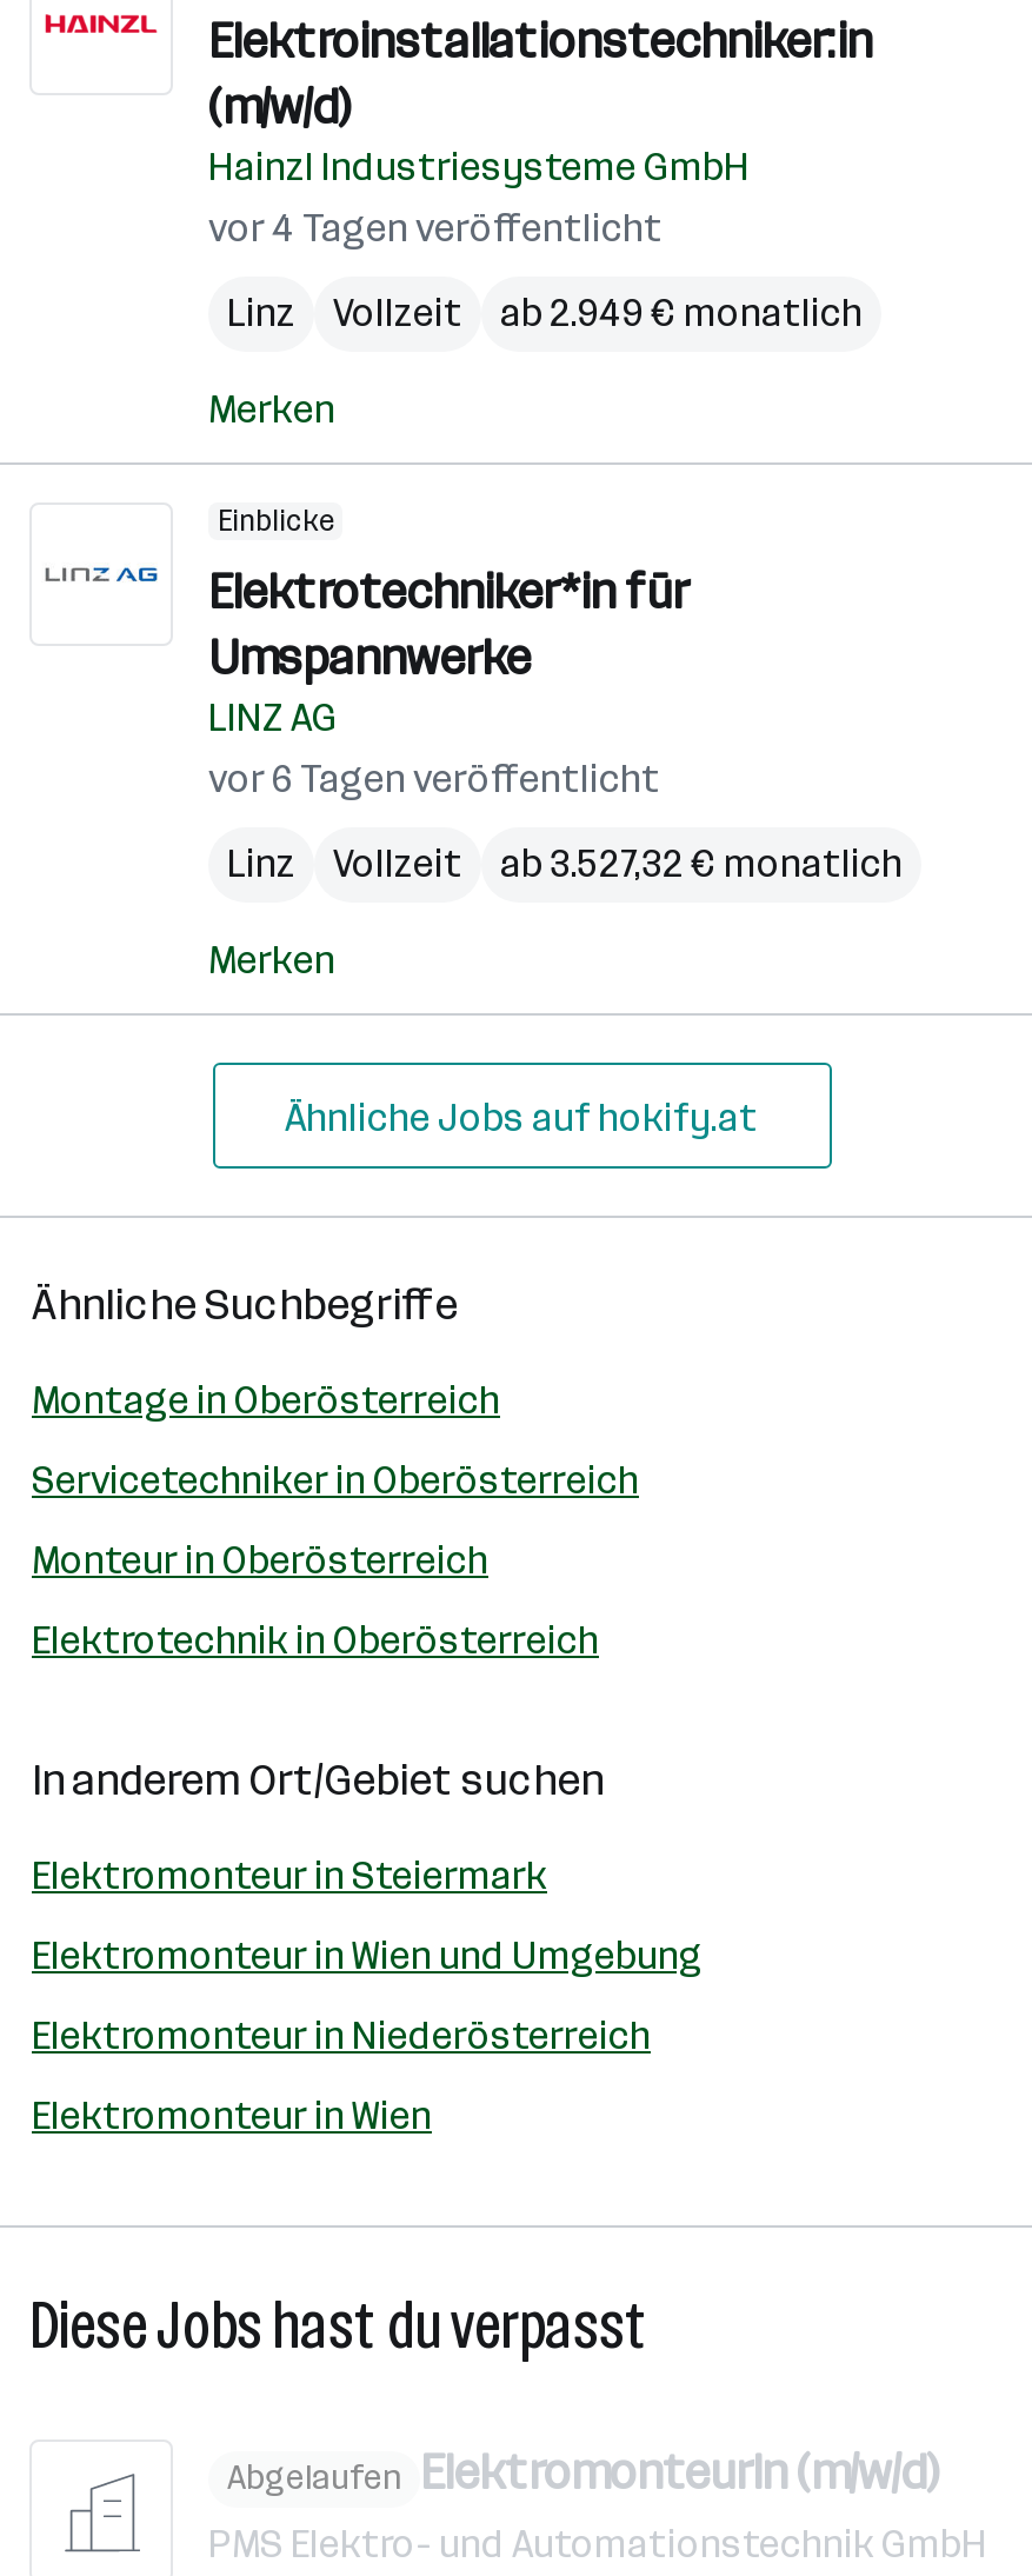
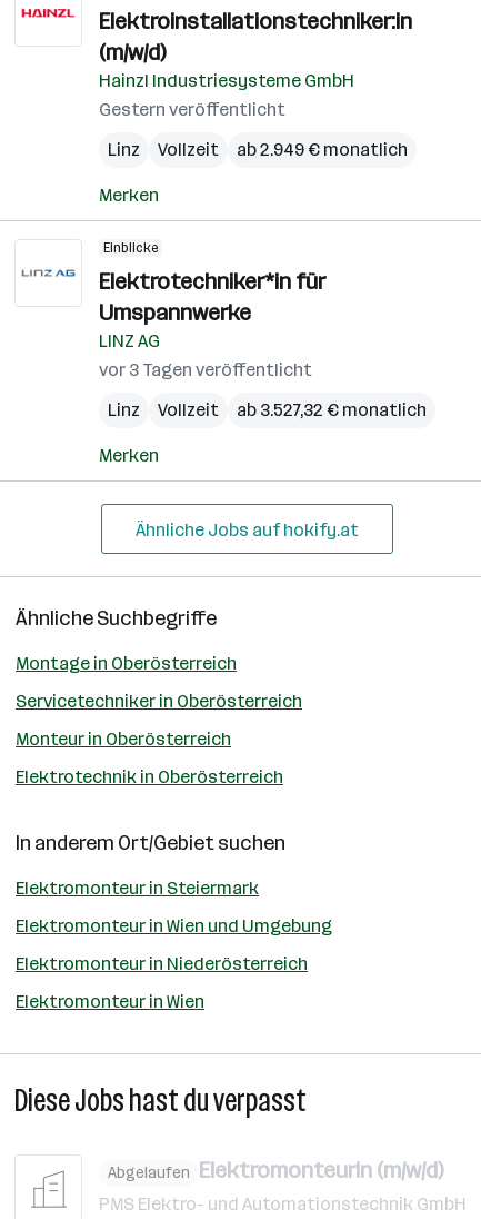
- vor 4 Tagen veröffentlicht
+ Gestern veröffentlicht

- vor 6 Tagen veröffentlicht
+ vor 3 Tagen veröffentlicht
